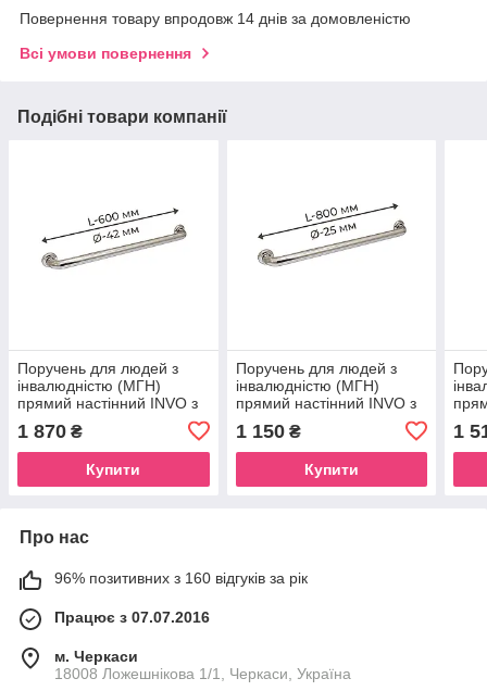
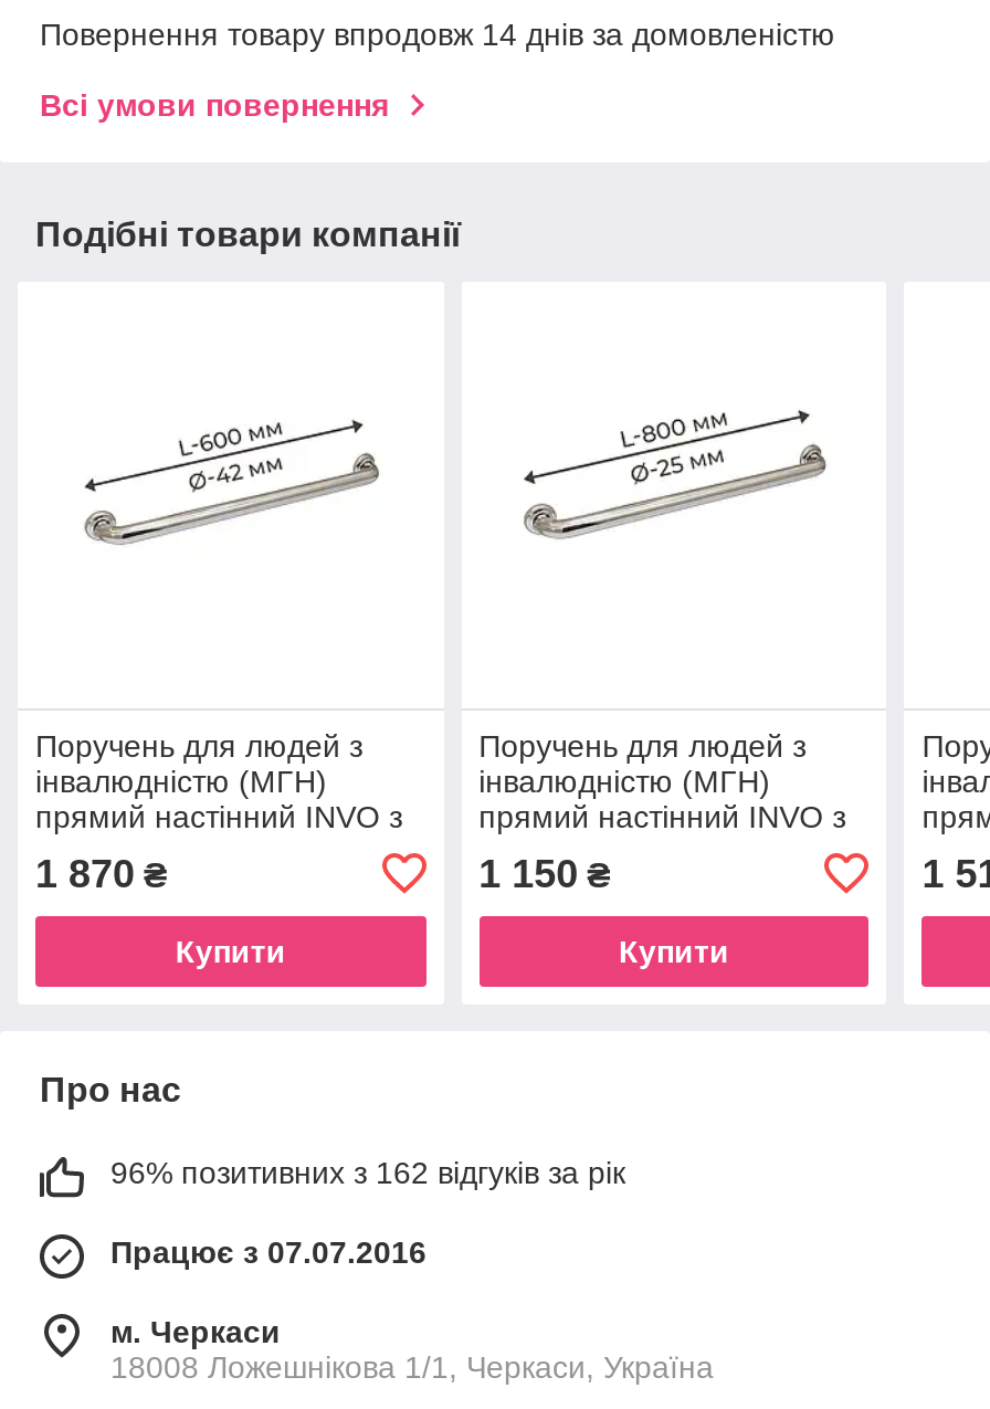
- 96% позитивних з 160 відгуків за рік
+ 96% позитивних з 162 відгуків за рік
